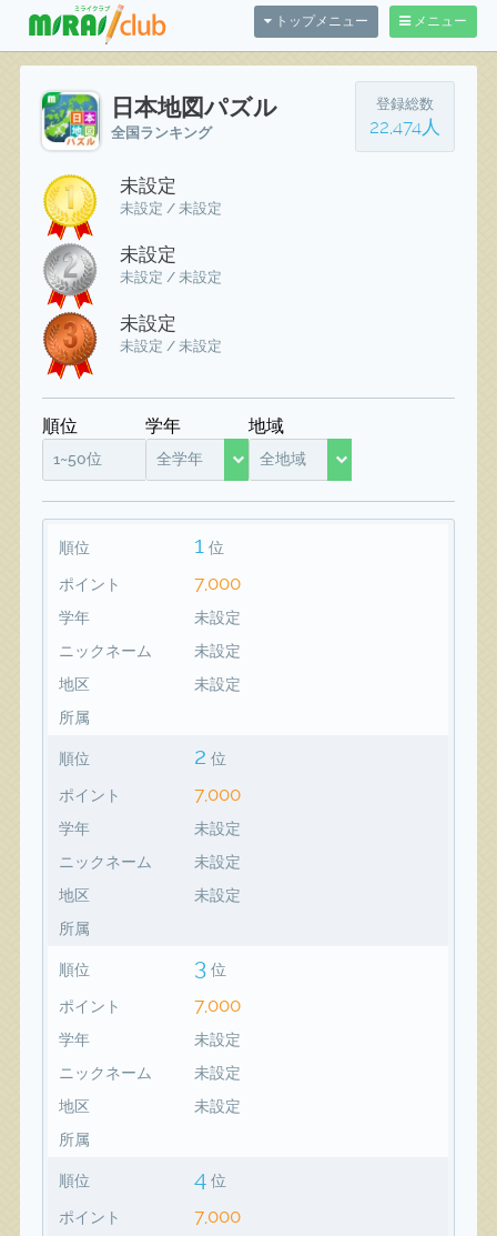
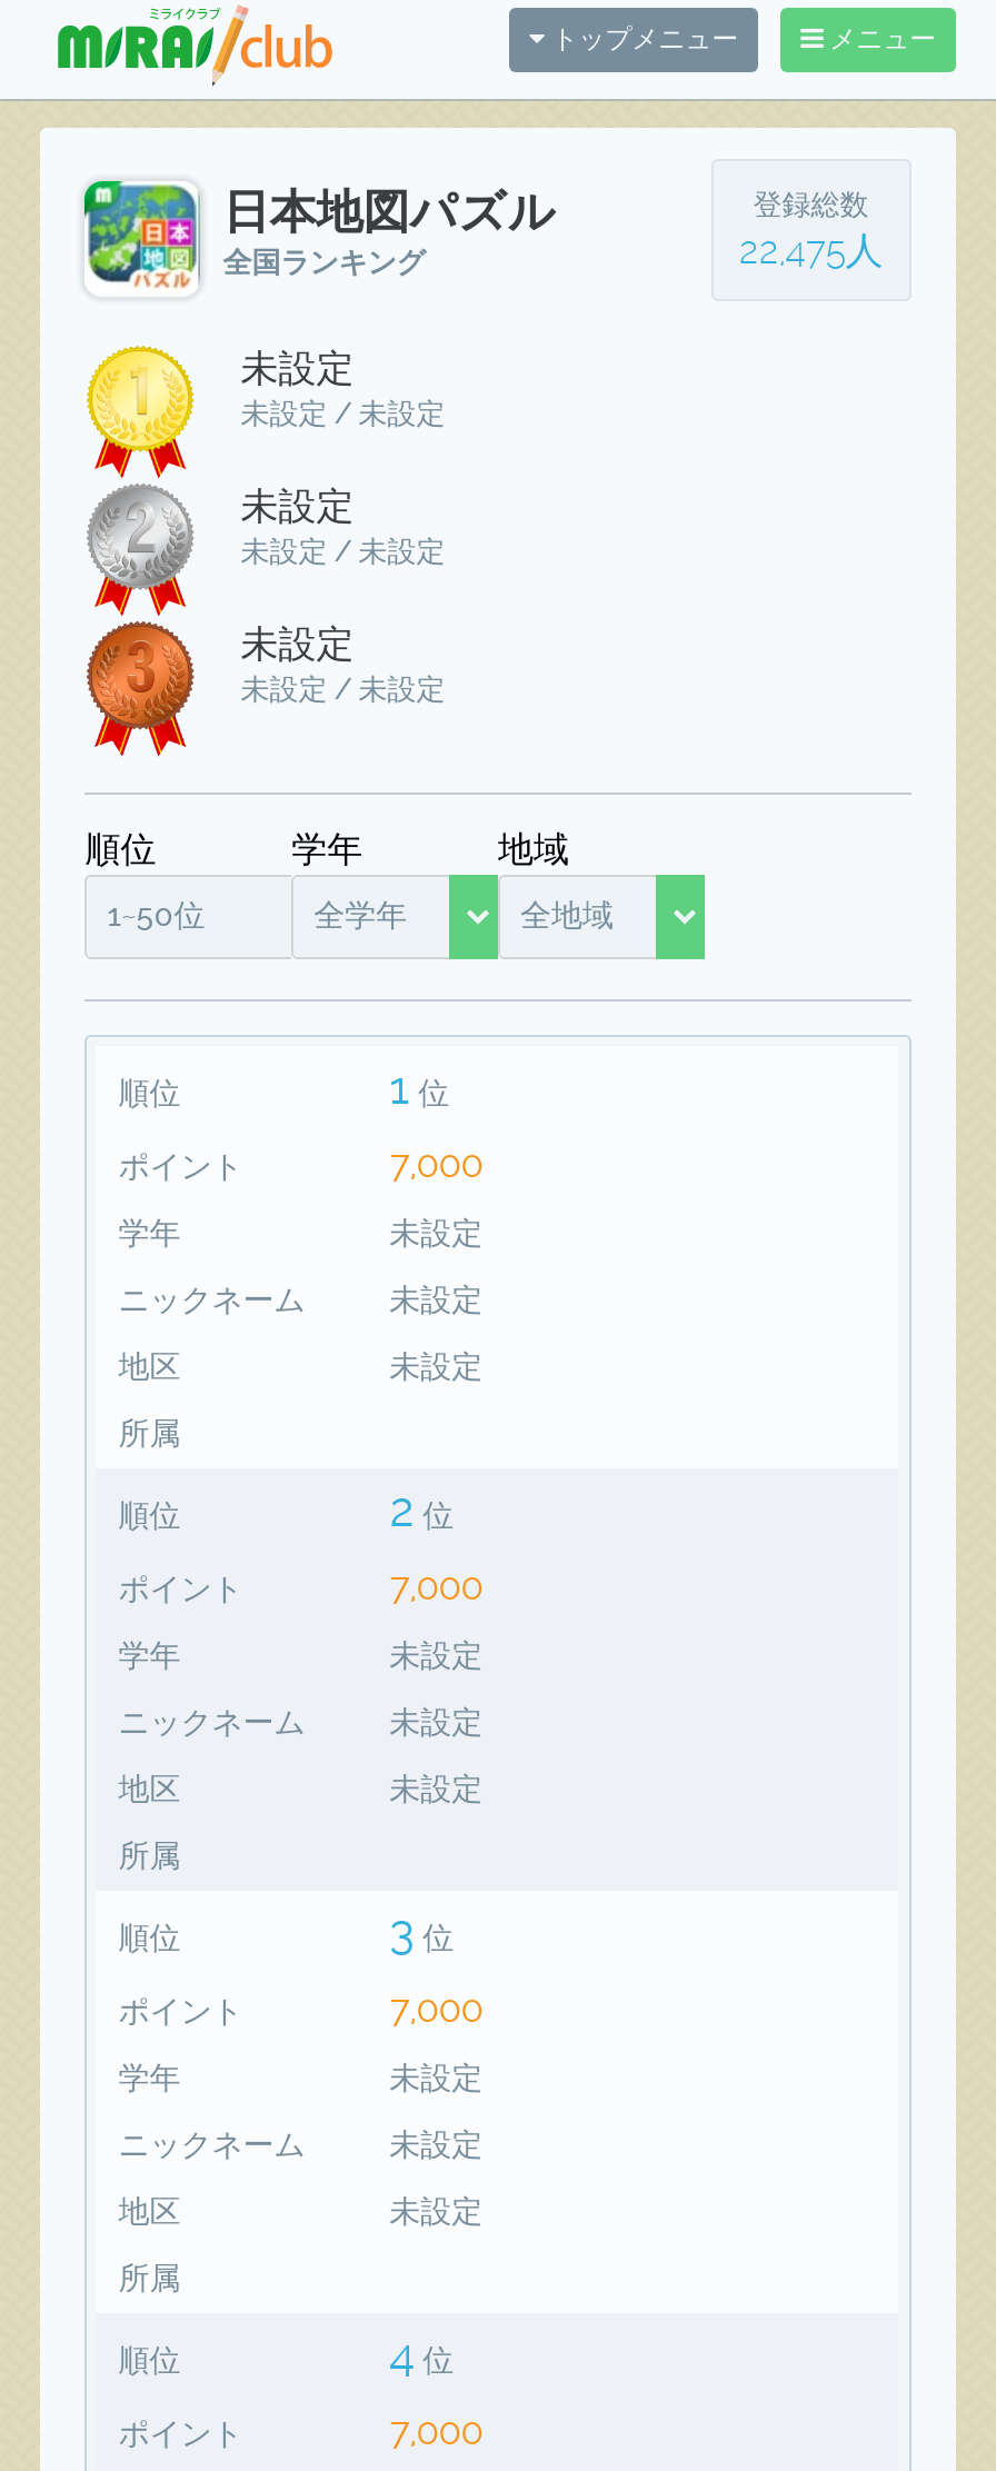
- 22,474人
+ 22,475人
